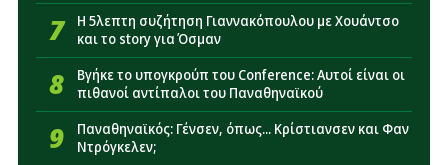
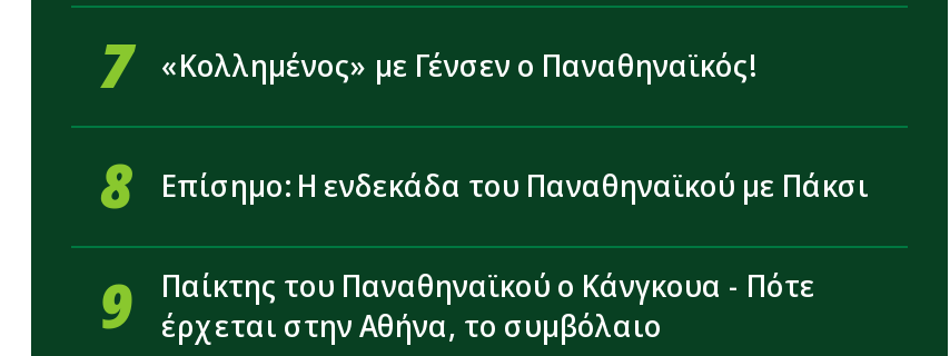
- Η 5λεπτη συζήτηση Γιαννακόπουλου με Χουάντσο
- και το story για Όσμαν
+ «Κολλημένος» με Γένσεν ο Παναθηναϊκός!

- Βγήκε το υπογκρούπ του Conference: Αυτοί είναι οι
- πιθανοί αντίπαλοι του Παναθηναϊκού
+ Επίσημο: Η ενδεκάδα του Παναθηναϊκού με Πάκσι

- Παναθηναϊκός: Γένσεν, όπως... Κρίστιανσεν και Φαν
- Ντρόγκελεν;
+ Παίκτης του Παναθηναϊκού ο Κάνγκουα - Πότε
+ έρχεται στην Αθήνα, το συμβόλαιο
